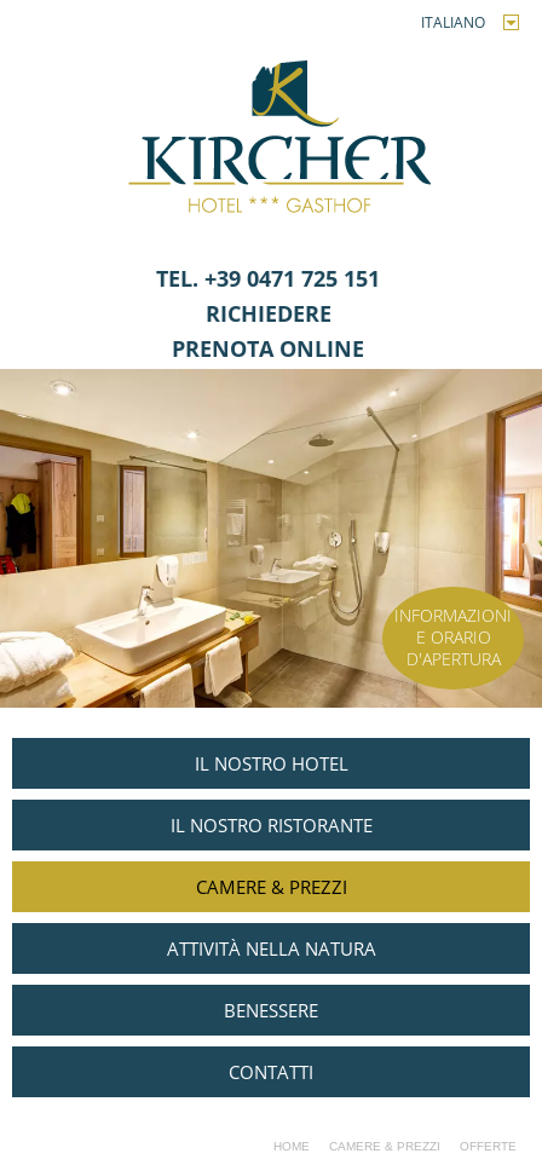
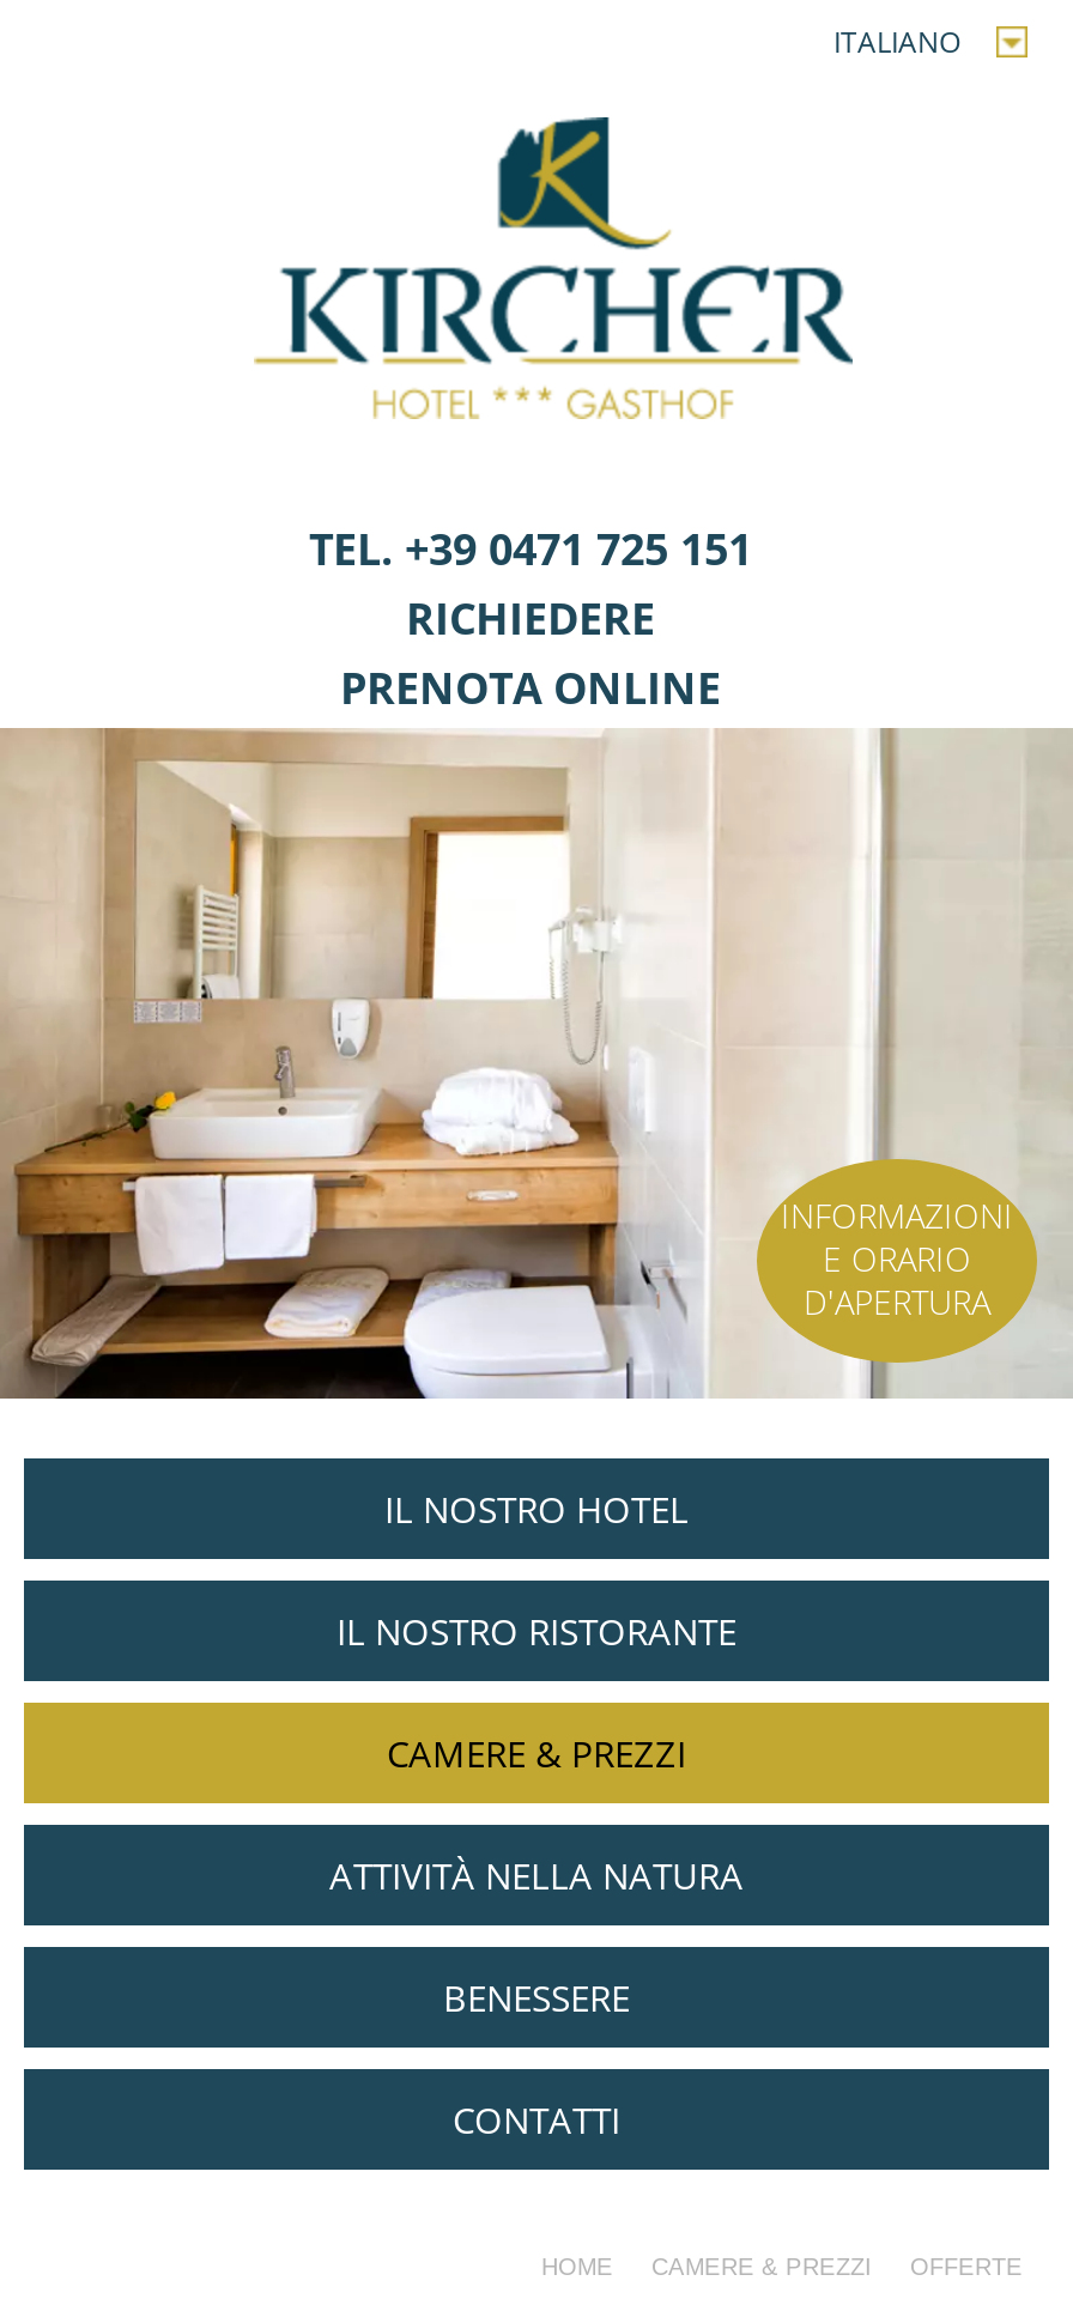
- [image]
+ [image]
